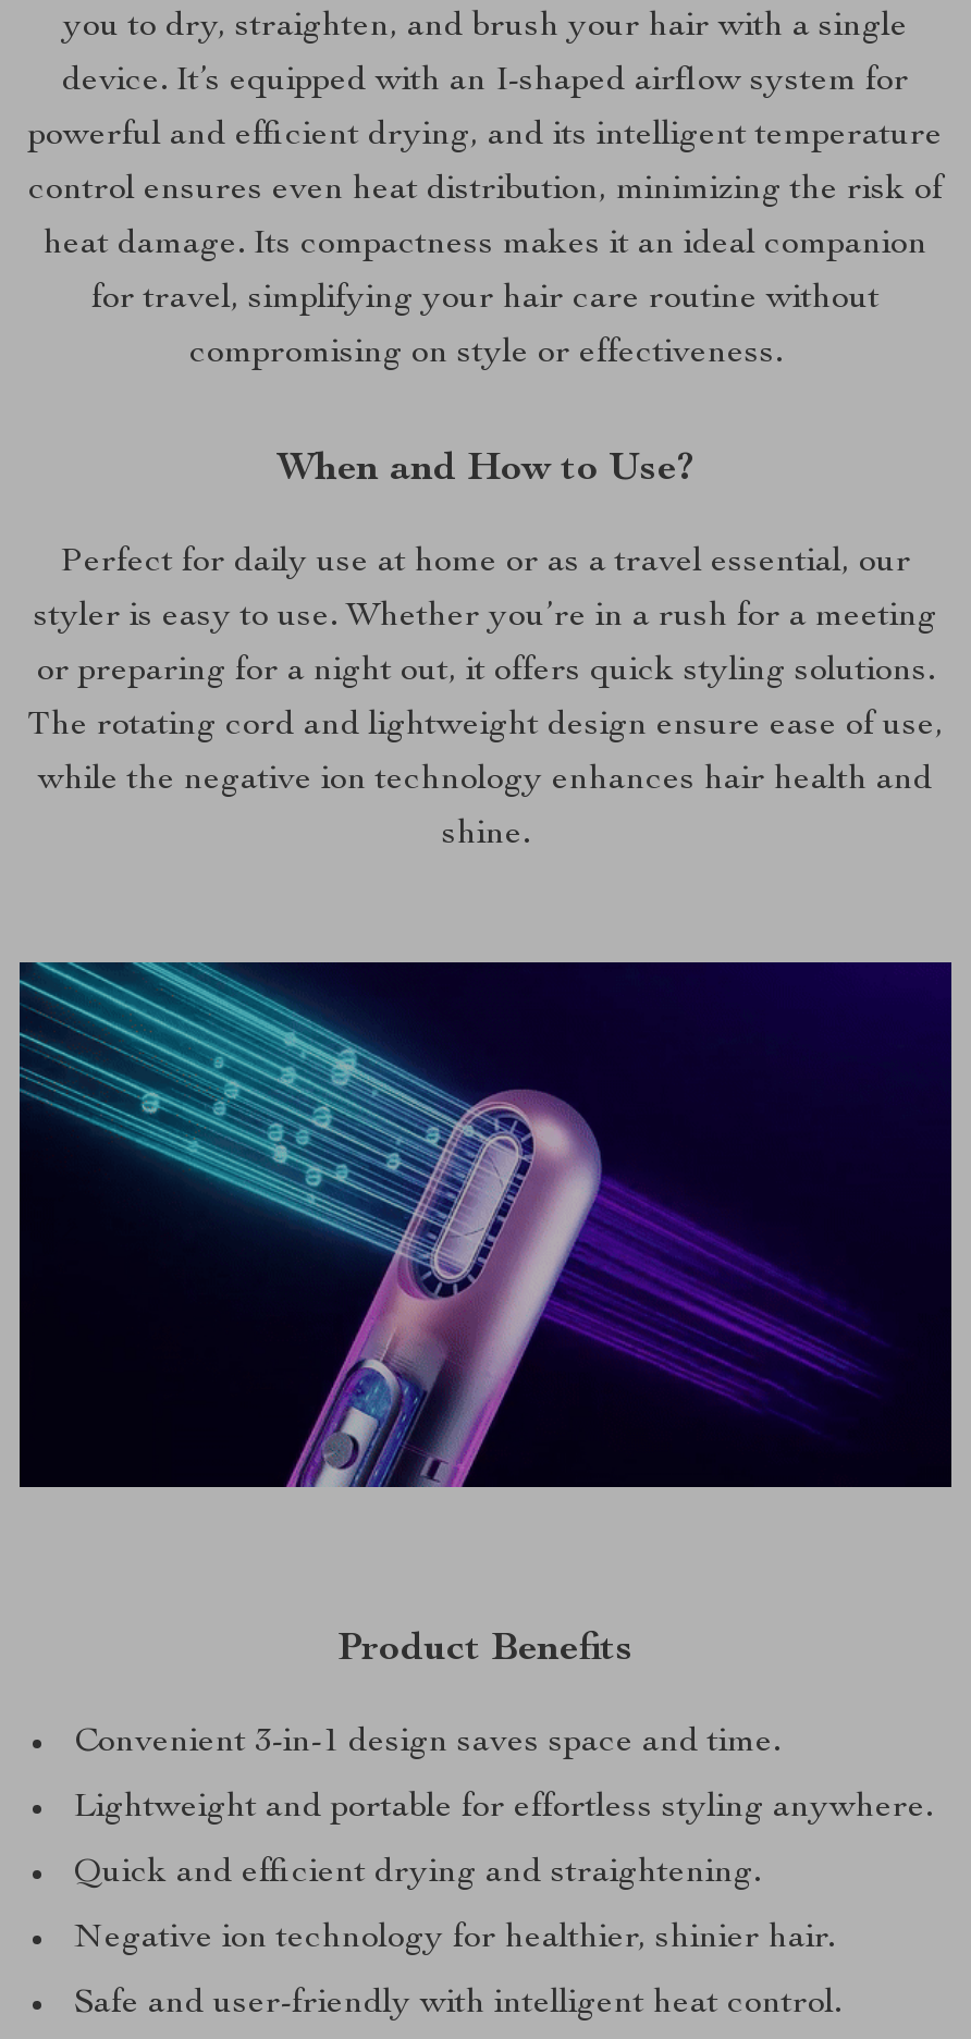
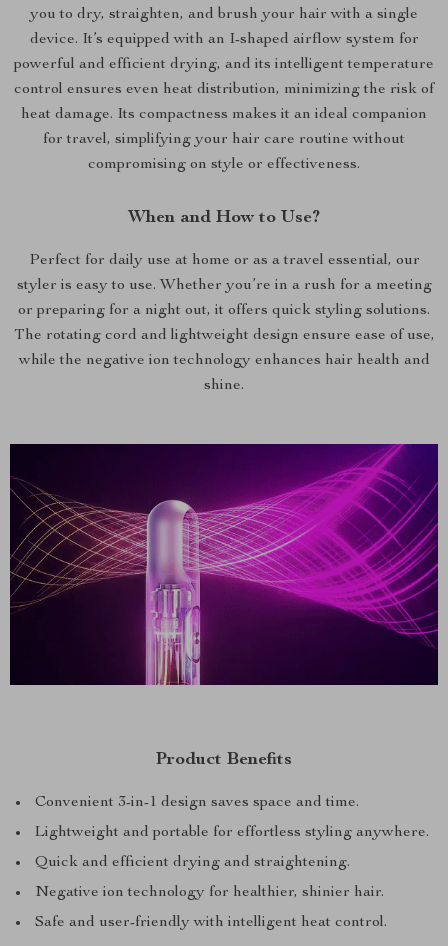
- [image]
+ [image]
